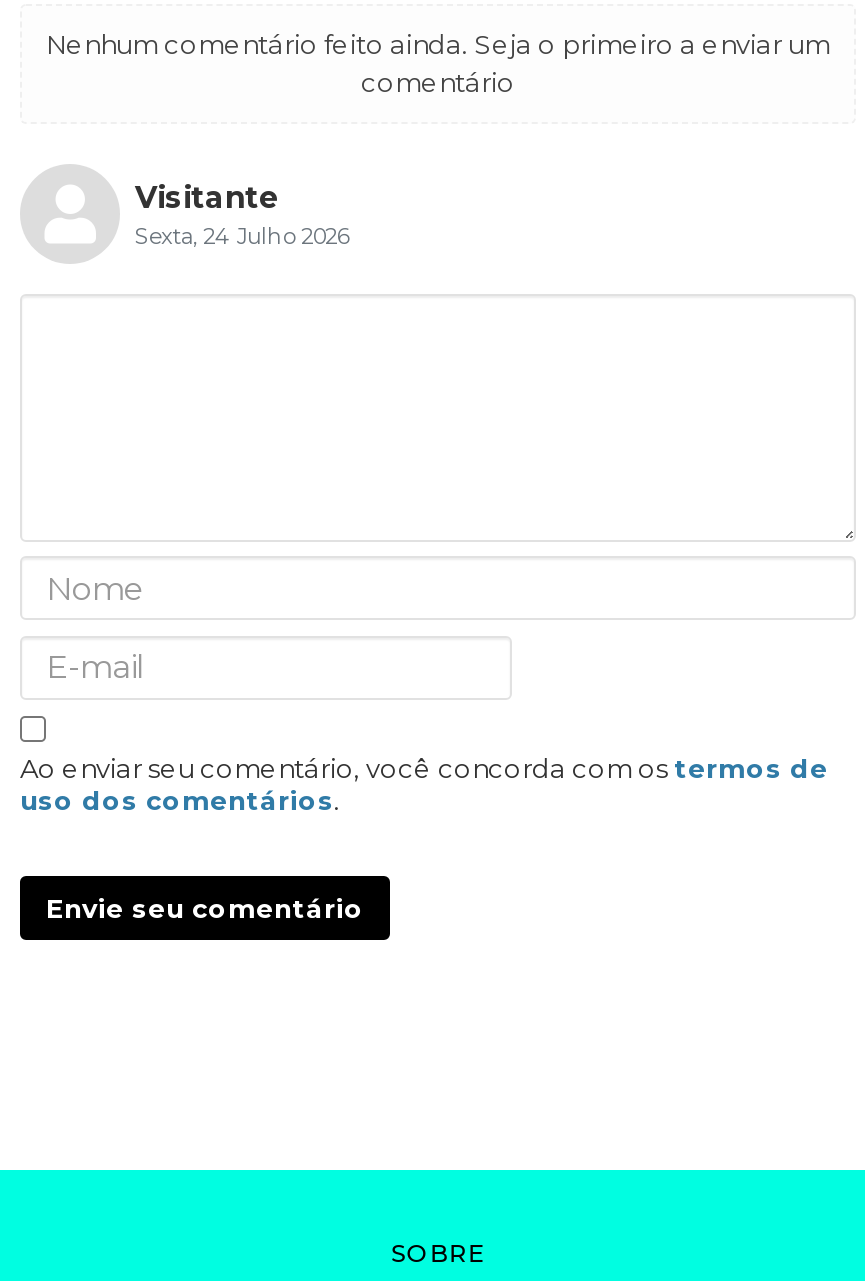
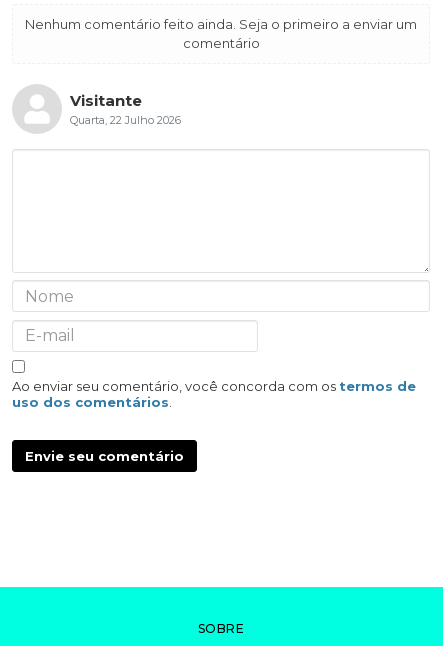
- Sexta, 24 Julho 2026
+ Quarta, 22 Julho 2026
